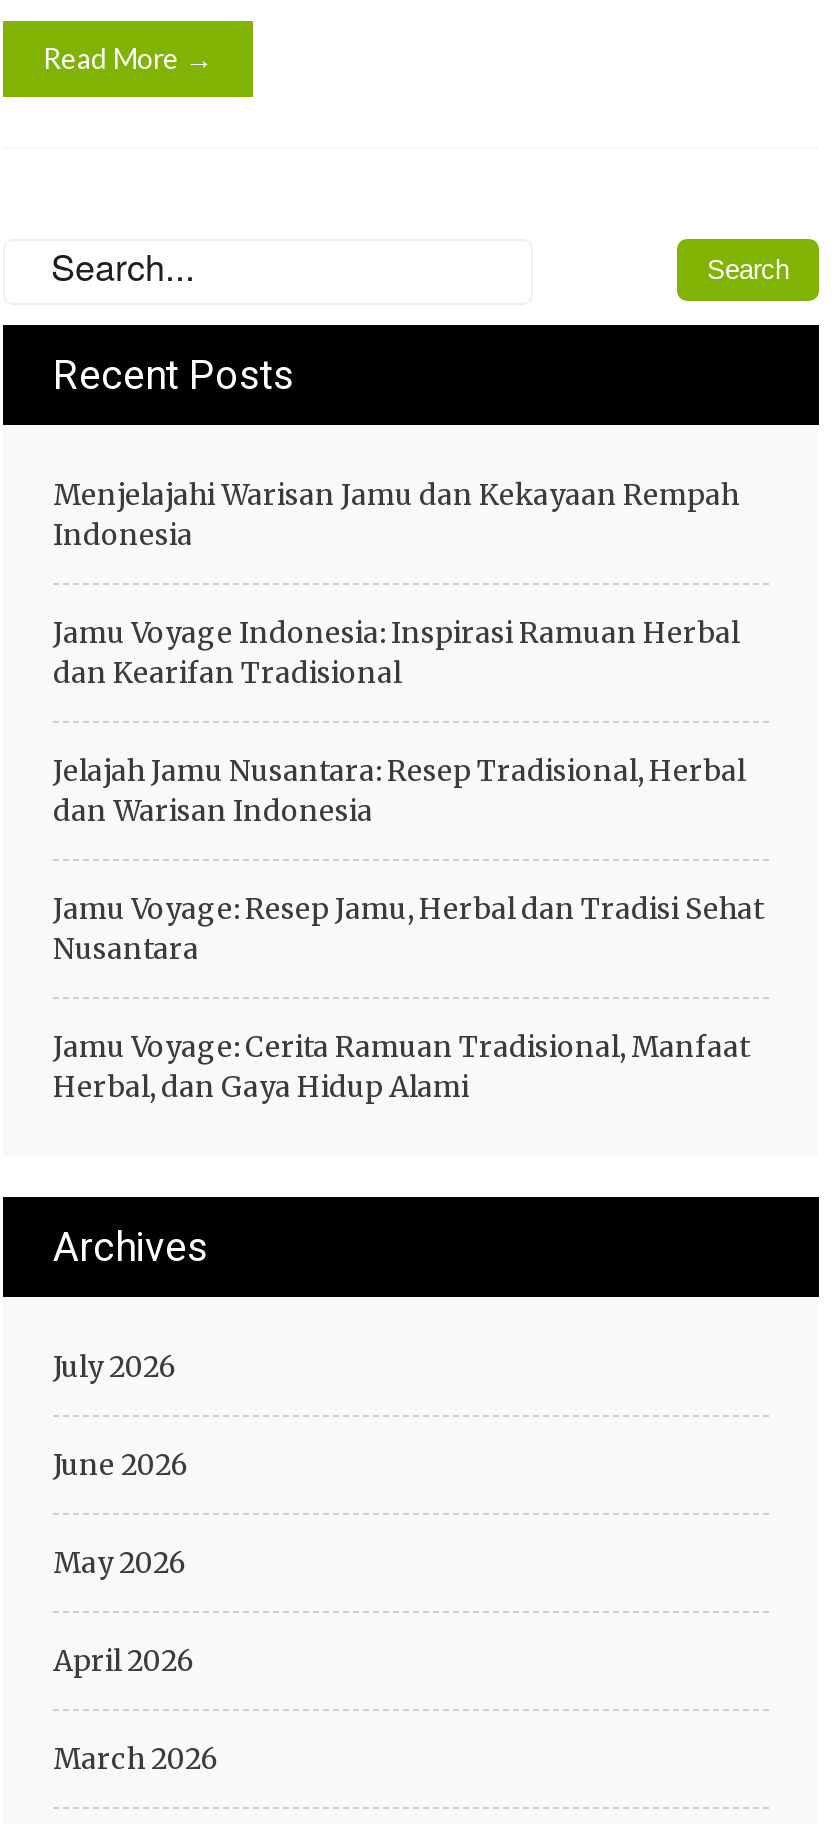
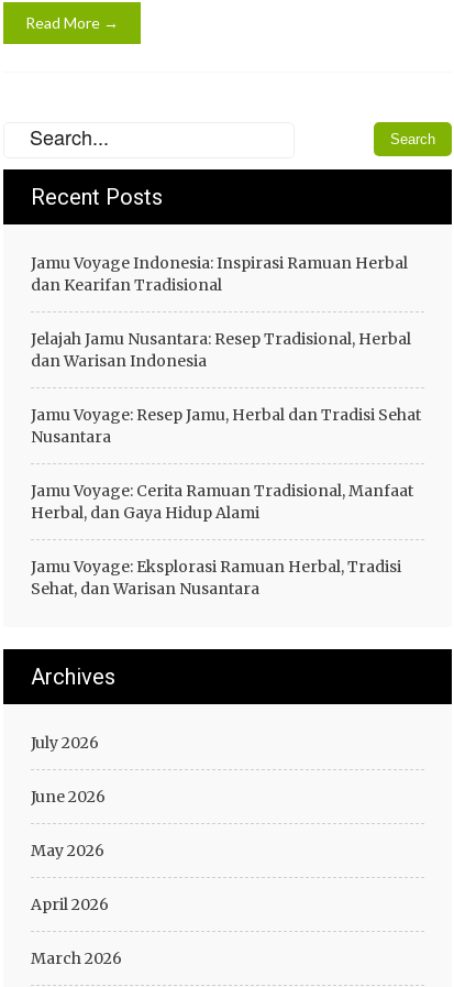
- Menjelajahi Warisan Jamu dan Kekayaan Rempah
- Indonesia

moved up: Jamu Voyage Indonesia: Inspirasi Ramuan Herbal | dan Kearifan Tradisional | Jelajah Jamu Nusantara: Resep Tradisional, Herbal | dan Warisan Indonesia | Jamu Voyage: Resep Jamu, Herbal dan Tradisi Sehat | Nusantara | Jamu Voyage: Cerita Ramuan Tradisional, Manfaat | Herbal, dan Gaya Hidup Alami

+ Jamu Voyage: Eksplorasi Ramuan Herbal, Tradisi
+ Sehat, dan Warisan Nusantara
